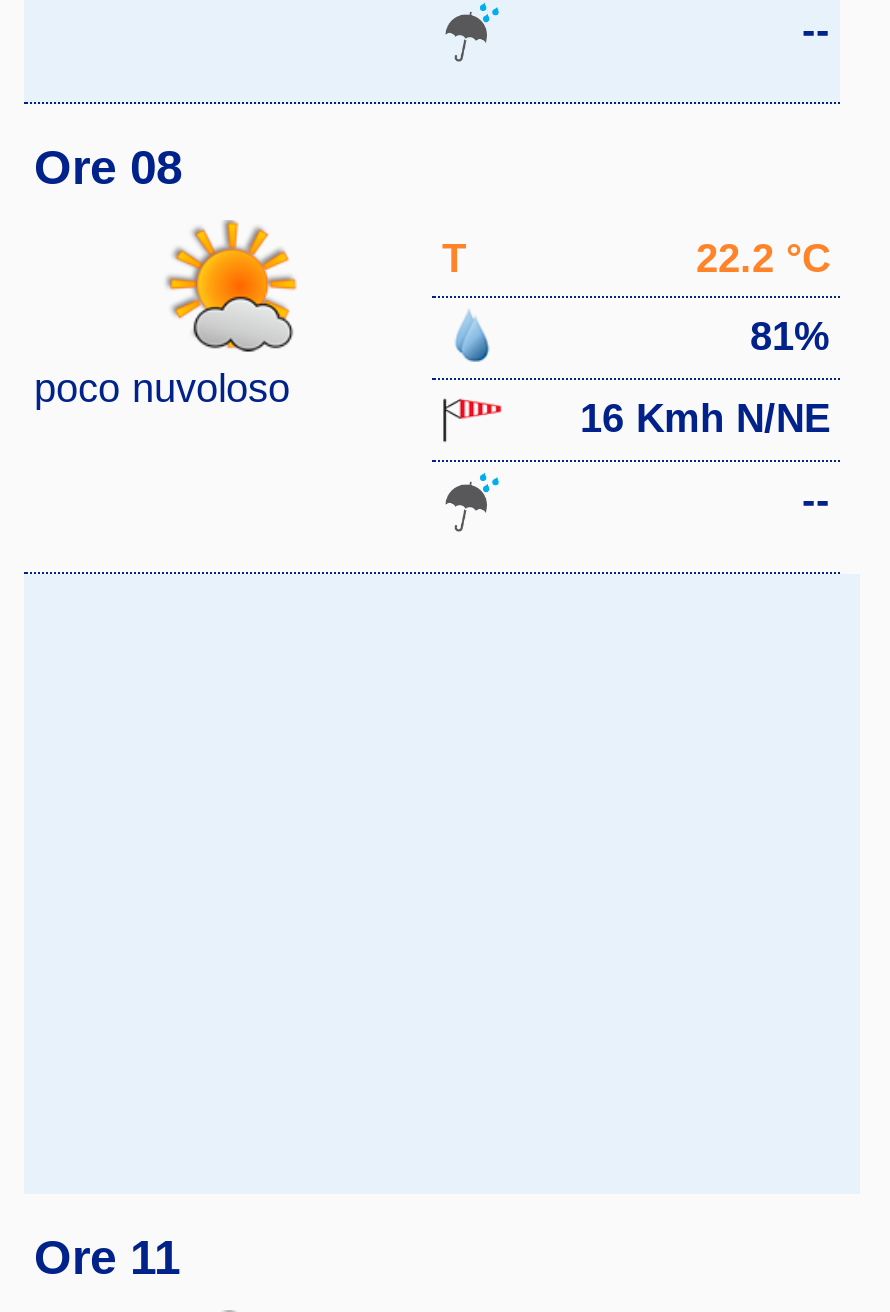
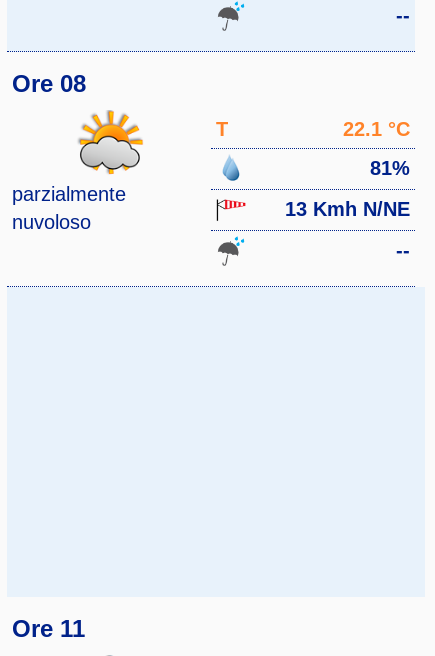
- 22.2 °C
+ 22.1 °C

- [image]
- poco nuvoloso
+ [image]
+ parzialmente
+ nuvoloso

- 16 Kmh N/NE
+ 13 Kmh N/NE
